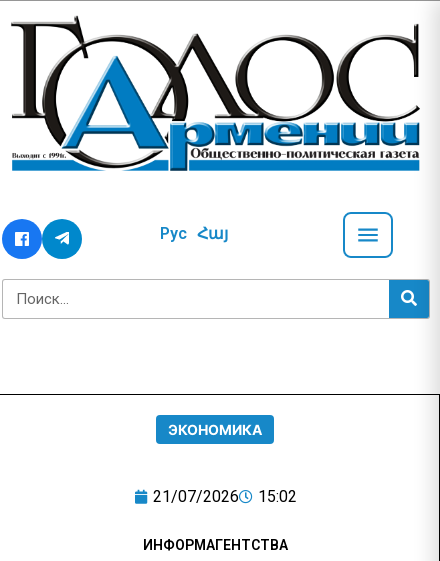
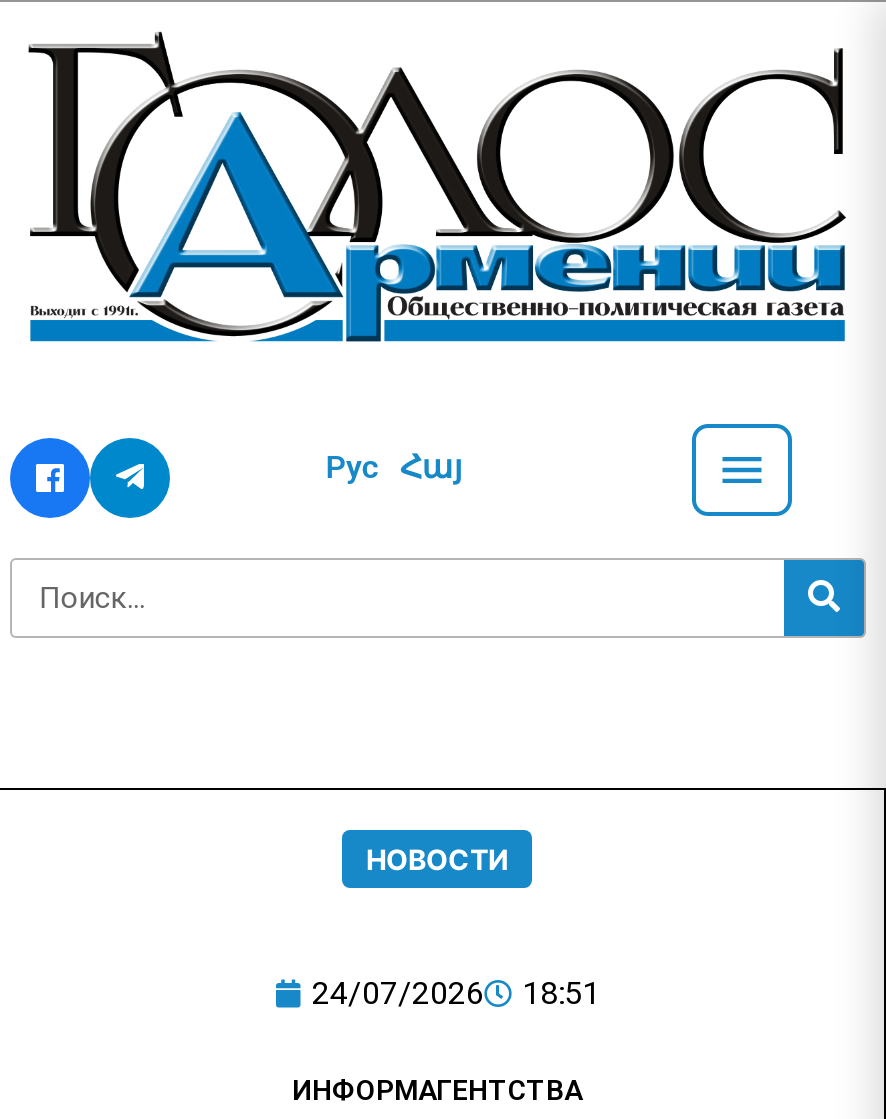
- ЭКОНОМИКА
+ НОВОСТИ

- 21/07/2026
- 15:02
+ 24/07/2026
+ 18:51
